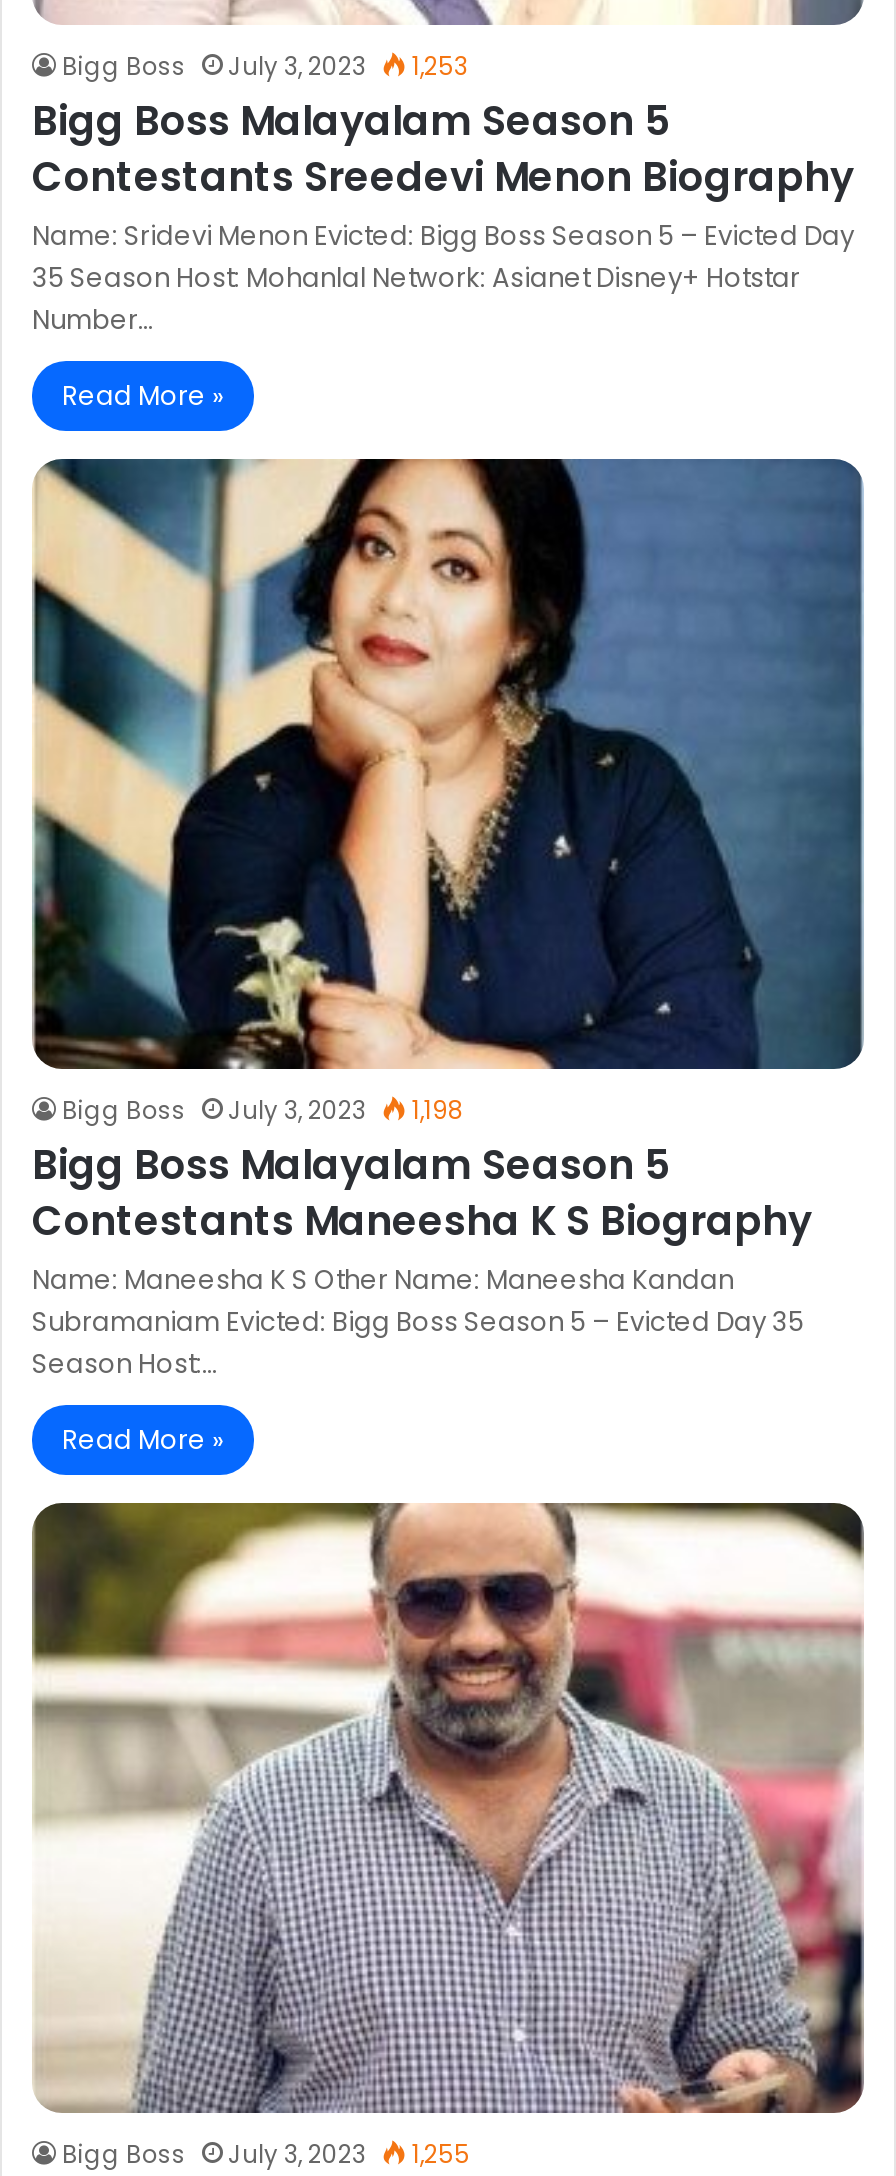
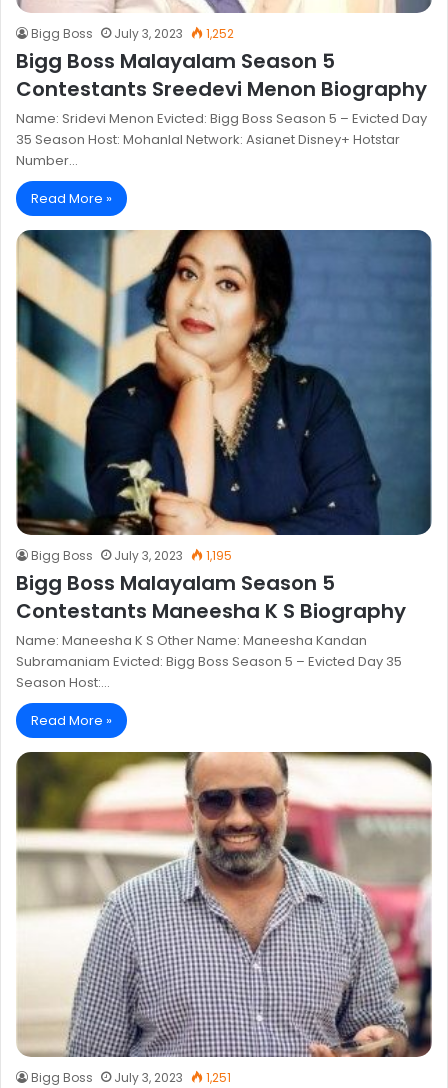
- Bigg Boss July 3, 2023 1,253
+ Bigg Boss July 3, 2023 1,252

- Bigg Boss July 3, 2023 1,198
+ Bigg Boss July 3, 2023 1,195

- Bigg Boss July 3, 2023 1,255
+ Bigg Boss July 3, 2023 1,251
